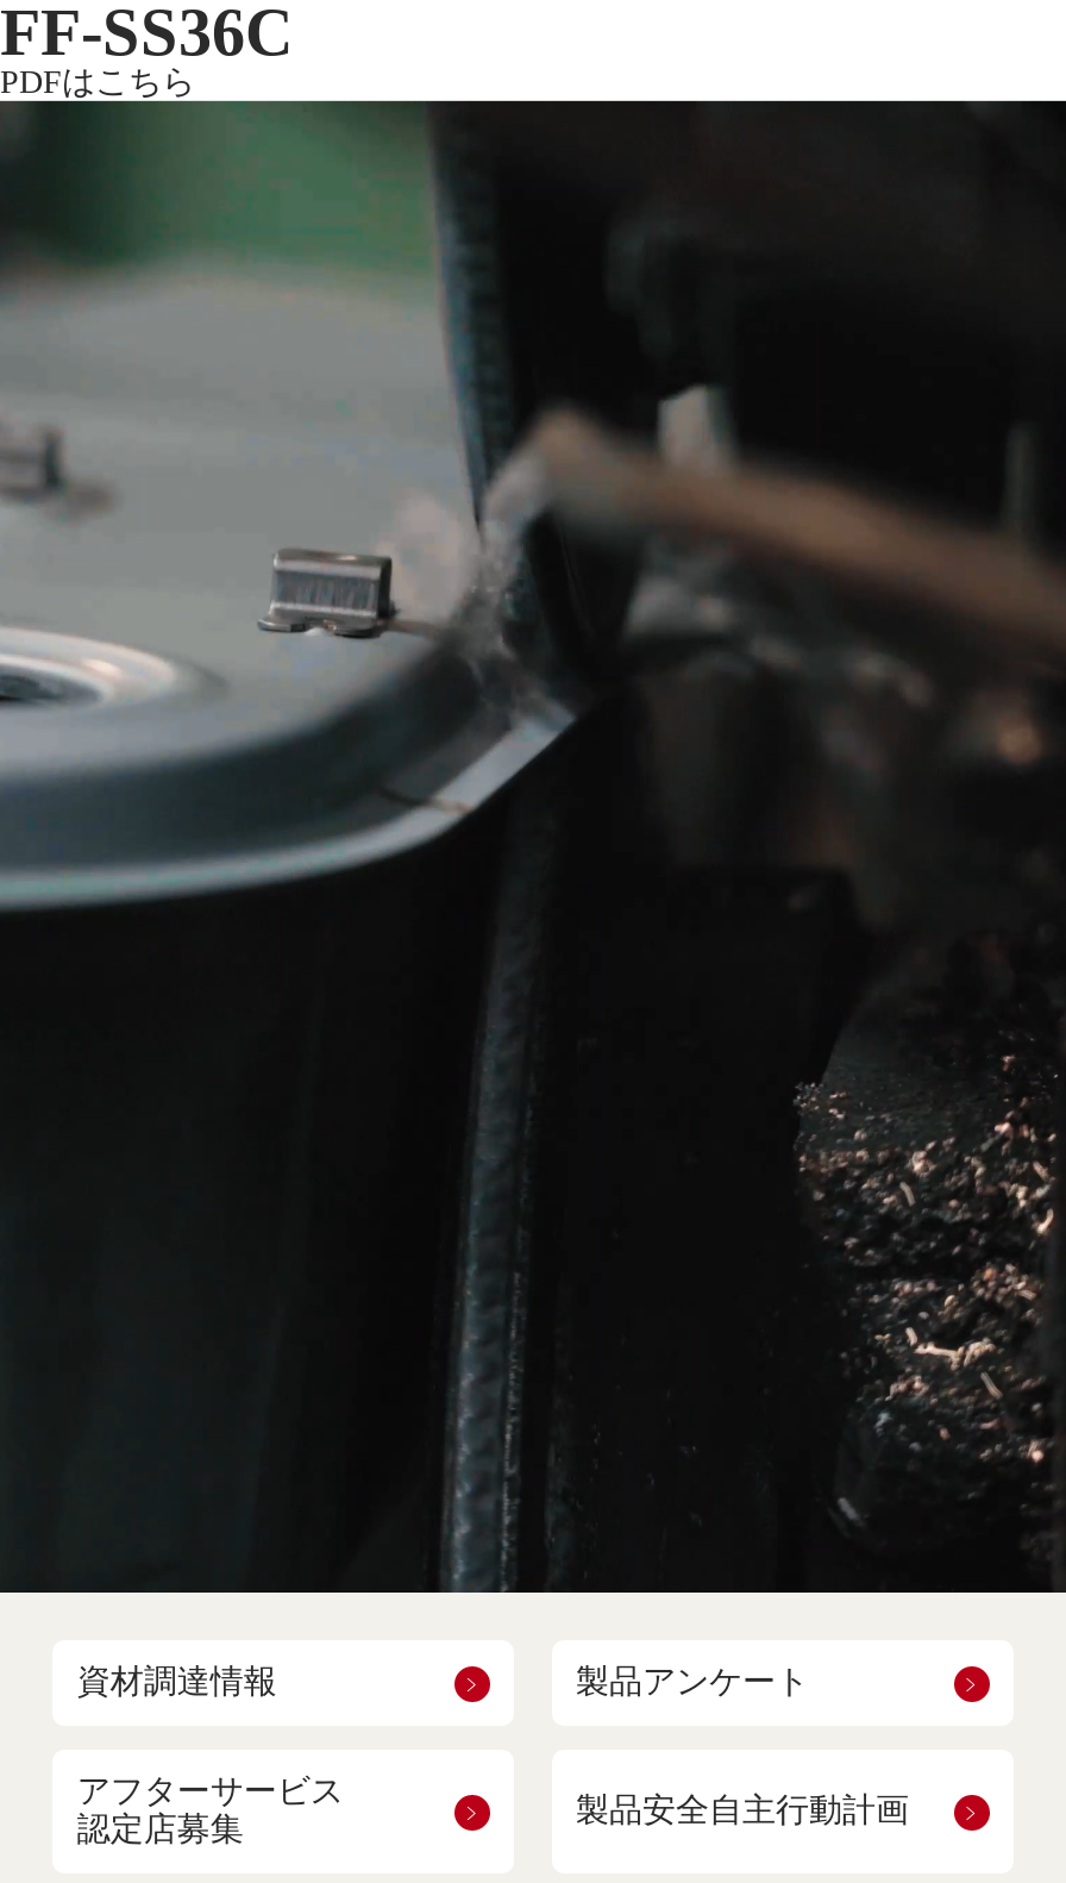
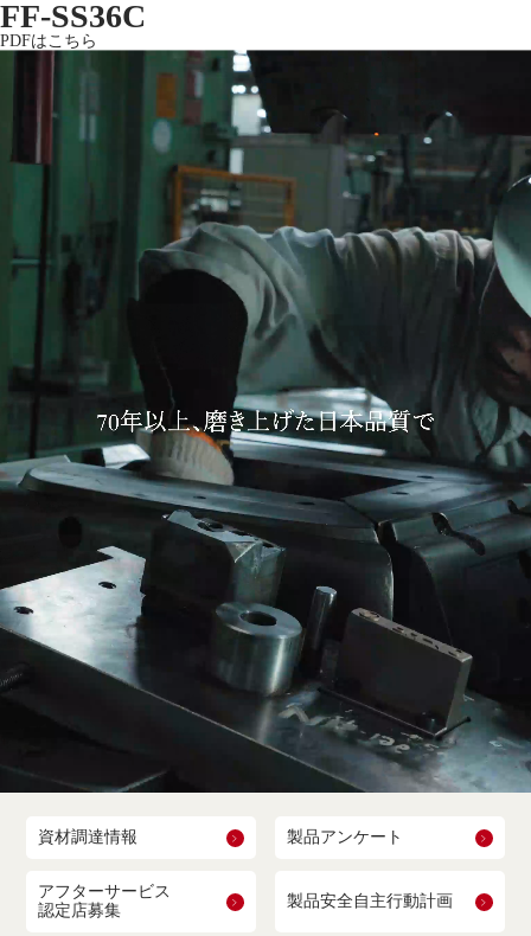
- [image]
+ [image]
